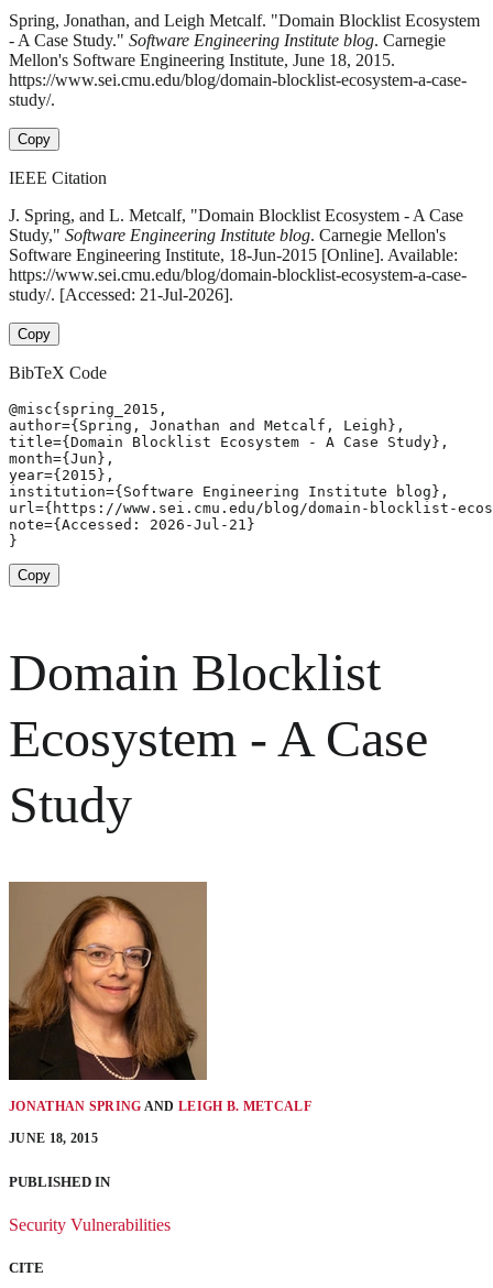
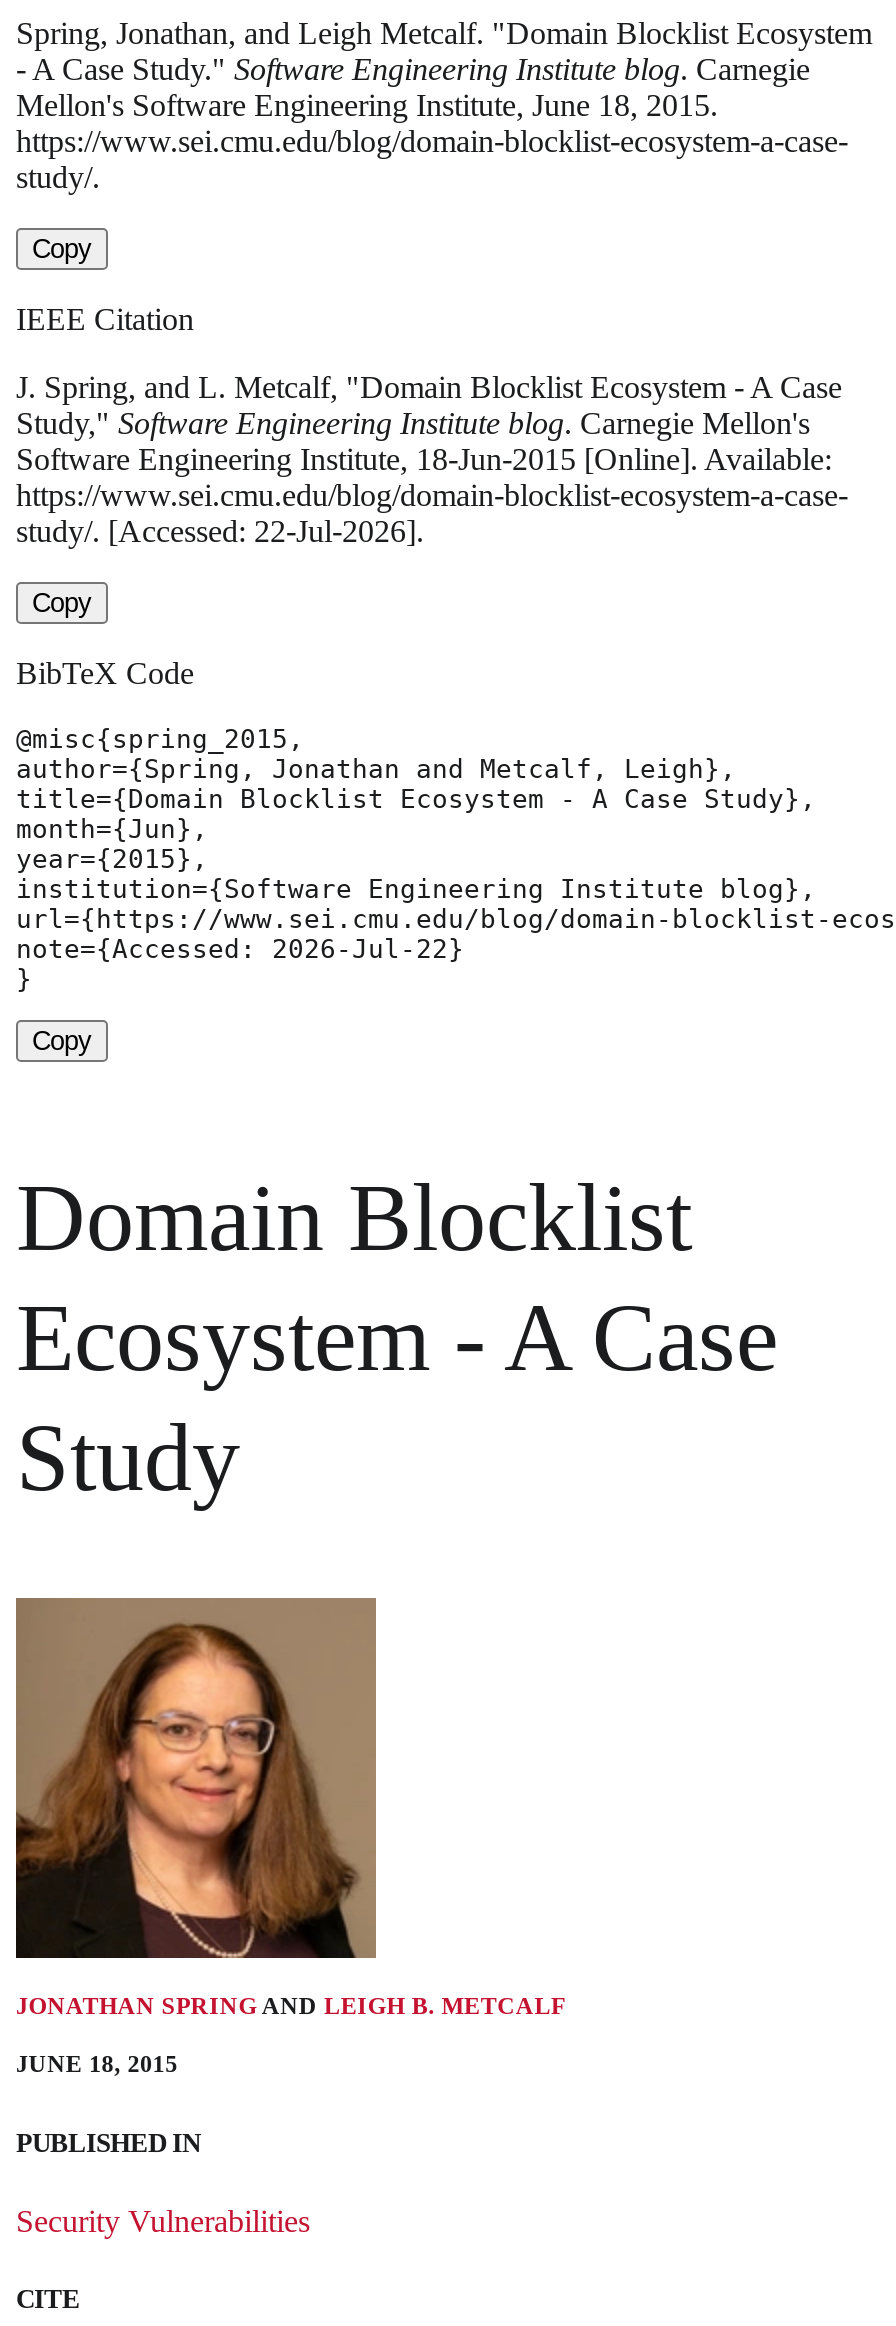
- study/. [Accessed: 21-Jul-2026].
+ study/. [Accessed: 22-Jul-2026].

- note={Accessed: 2026-Jul-21}
+ note={Accessed: 2026-Jul-22}
